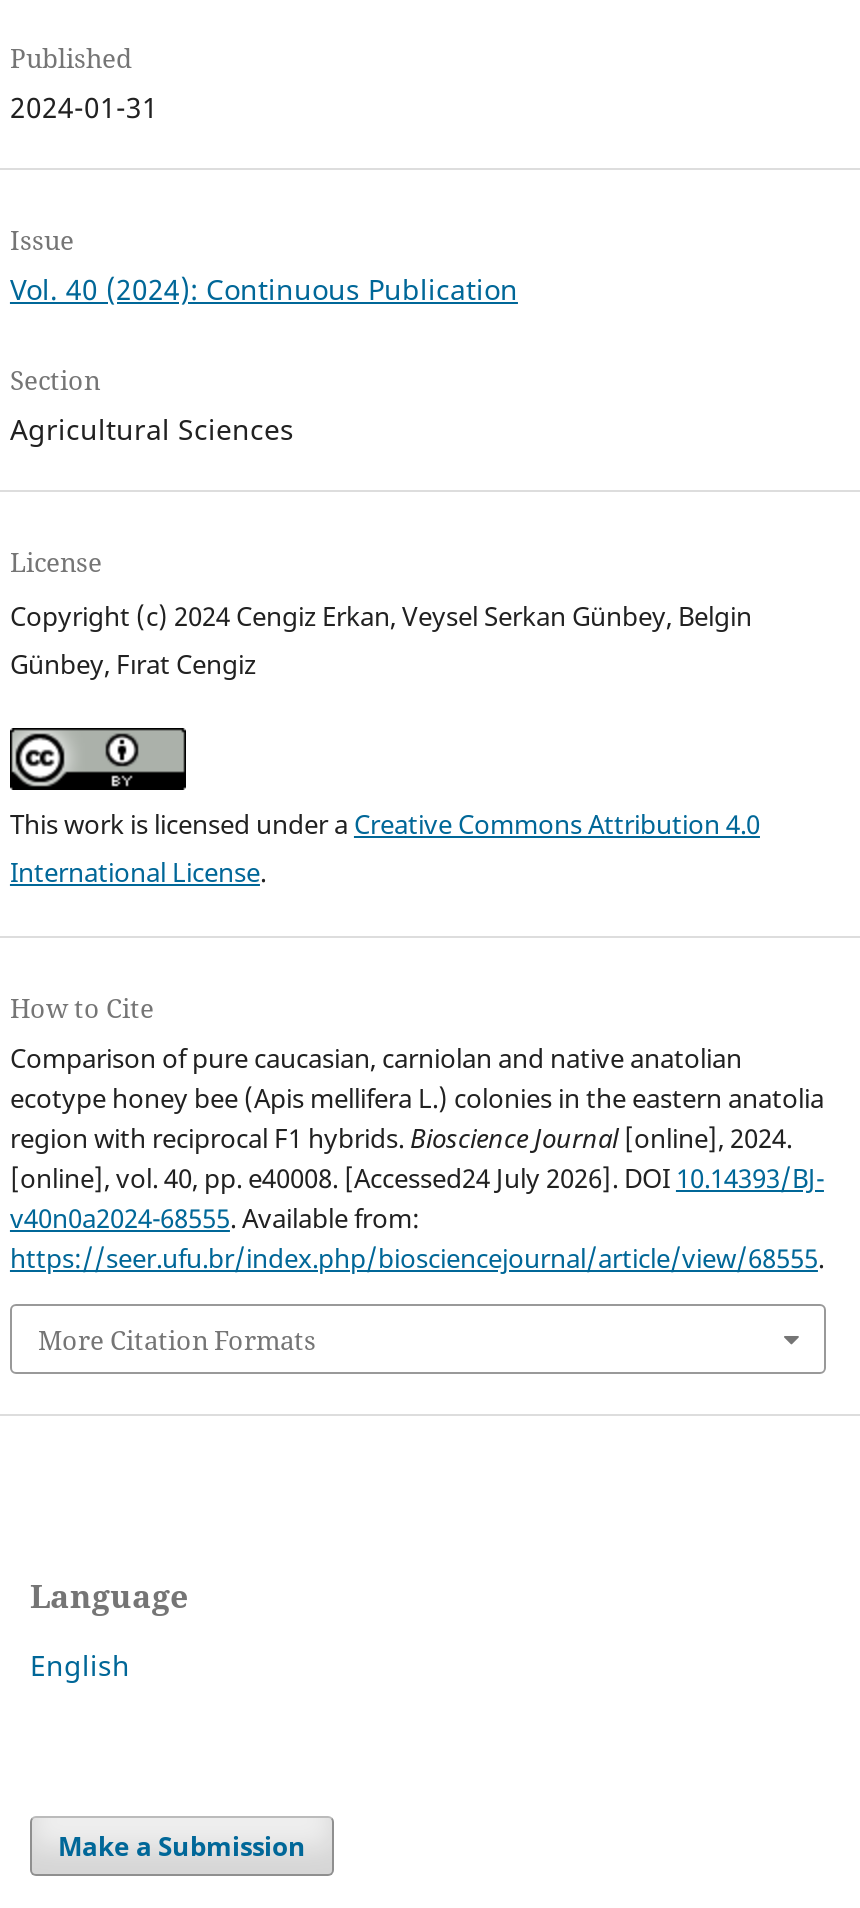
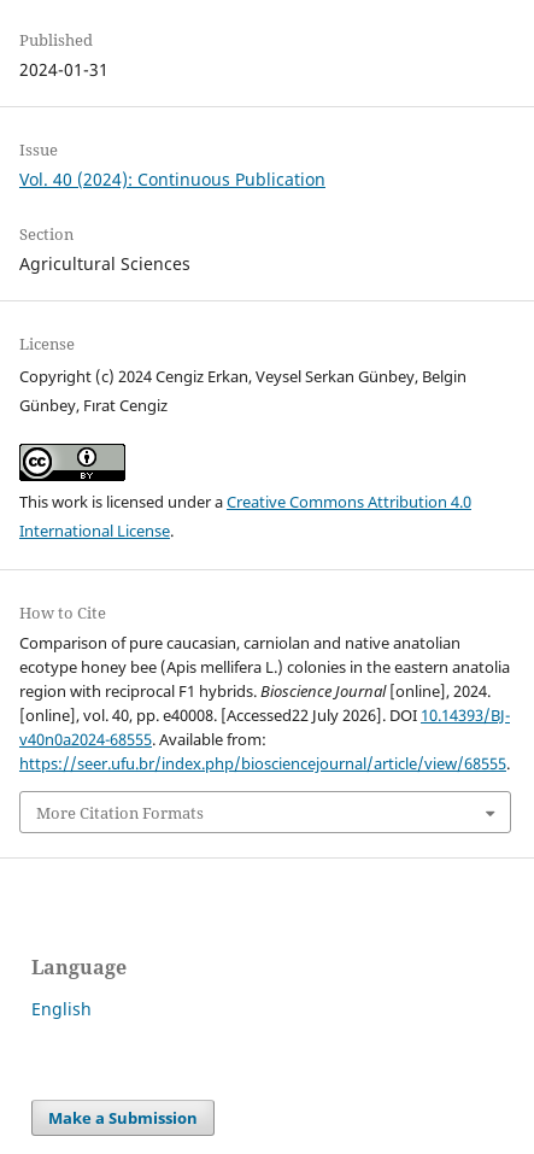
- [online], vol. 40, pp. e40008. [Accessed24 July 2026]. DOI 10.14393/BJ-
+ [online], vol. 40, pp. e40008. [Accessed22 July 2026]. DOI 10.14393/BJ-
